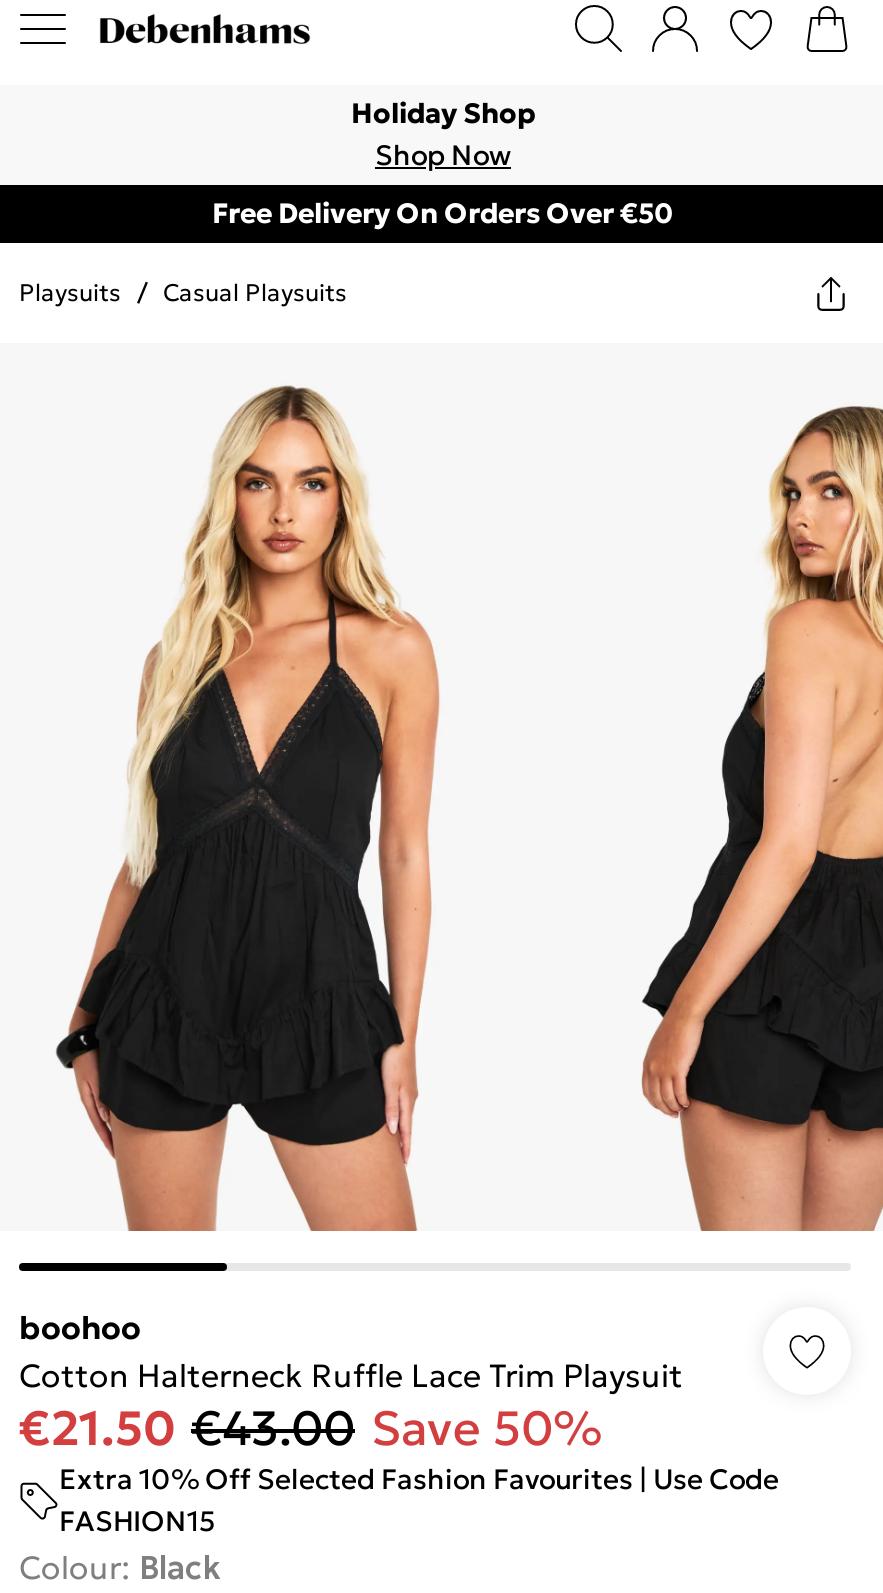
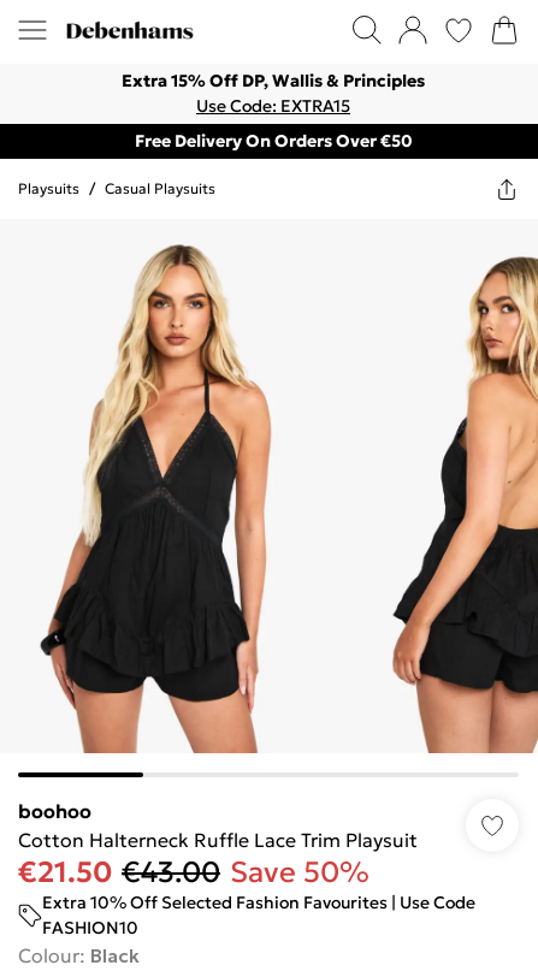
- Holiday Shop
- Shop Now
+ Extra 15% Off DP, Wallis & Principles
+ Use Code: EXTRA15

- FASHION15
+ FASHION10
